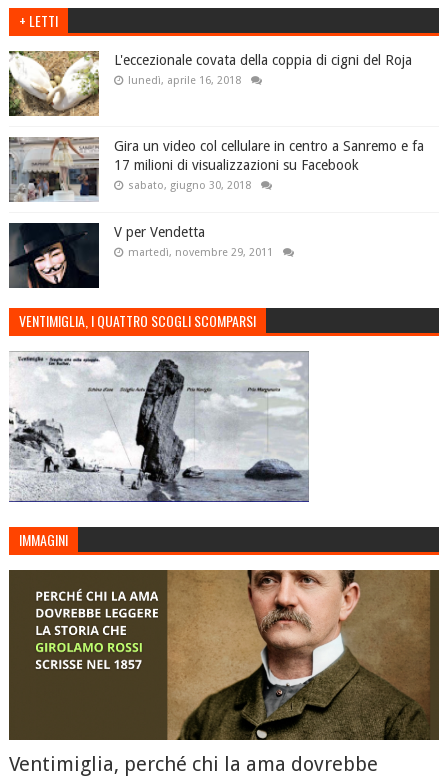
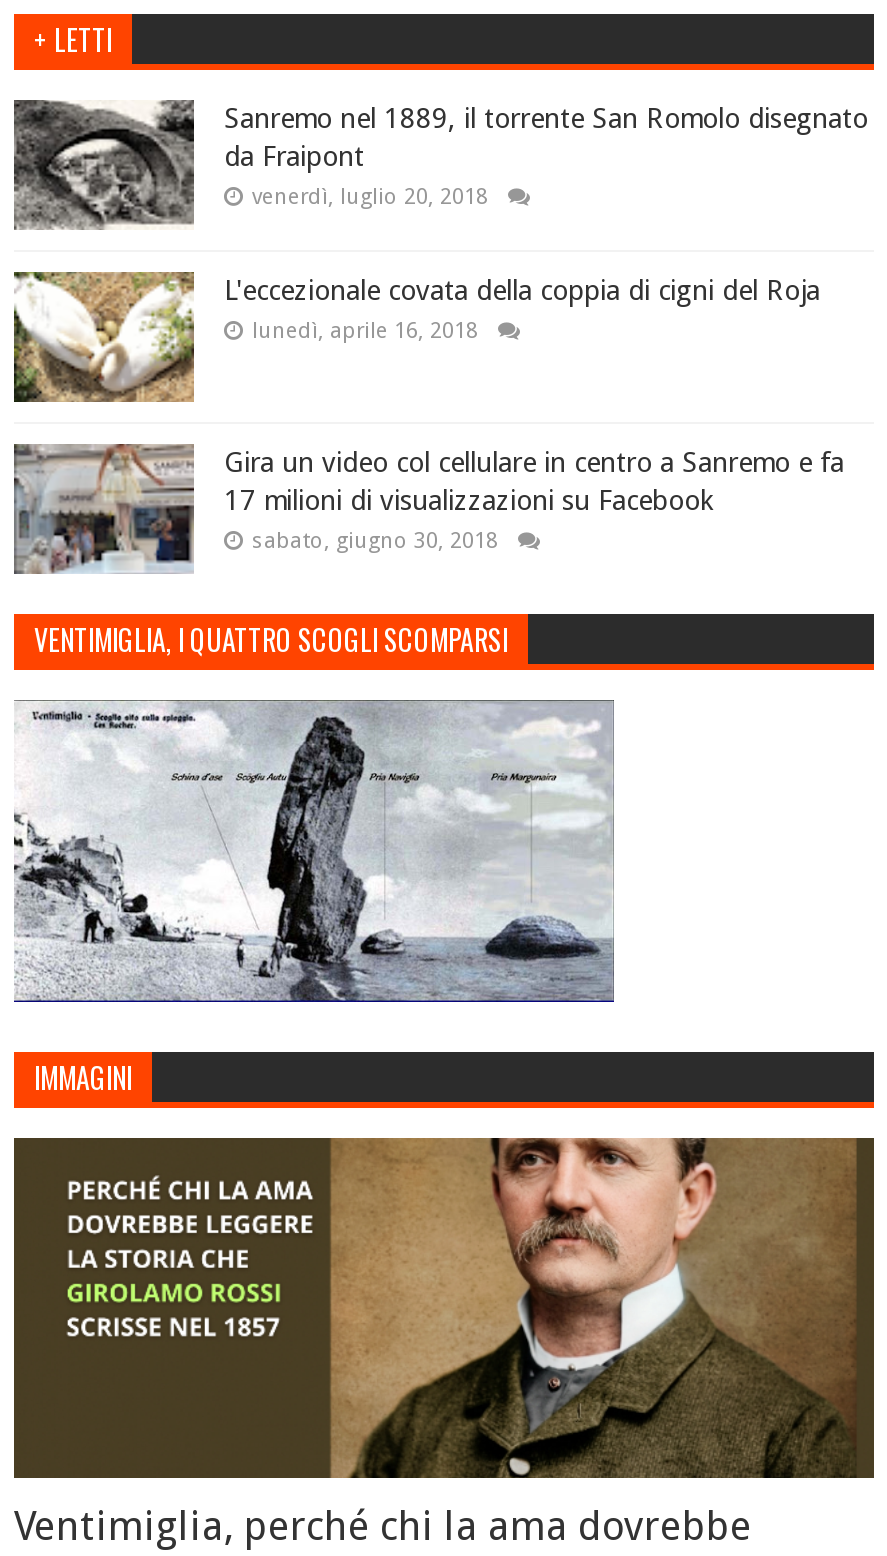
+ [image]
+ Sanremo nel 1889, il torrente San Romolo disegnato
+ da Fraipont
+ venerdì, luglio 20, 2018

moved down: [image] | L'eccezionale covata della coppia di cigni del Roja | lunedì, aprile 16, 2018 | Gira un video col cellulare in centro a Sanremo e fa | 17 milioni di visualizzazioni su Facebook | sabato, giugno 30, 2018

- [image]
- V per Vendetta
- martedì, novembre 29, 2011
